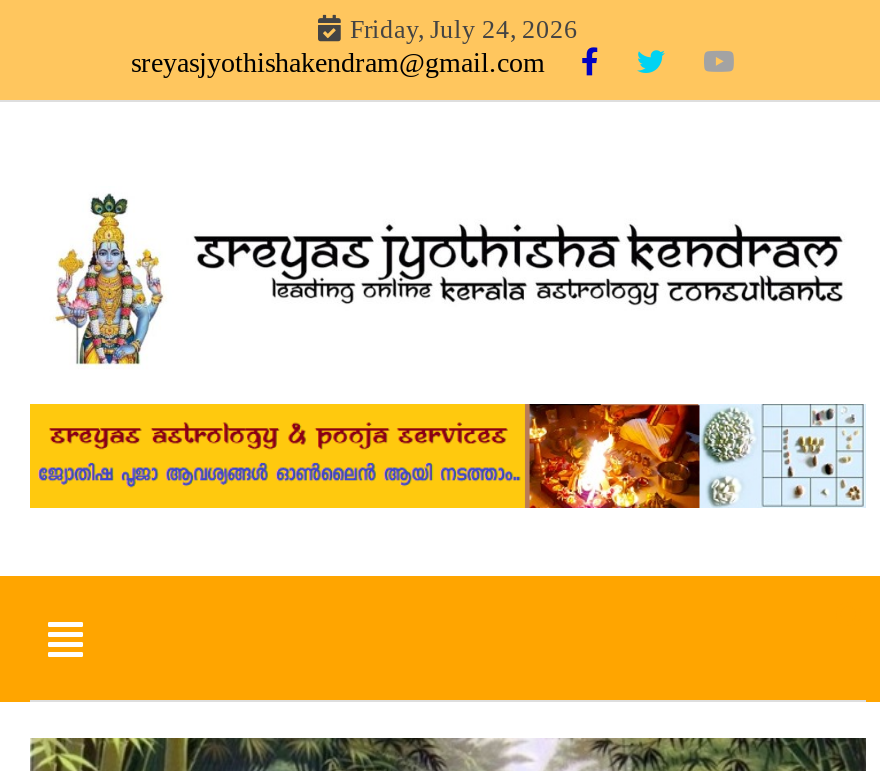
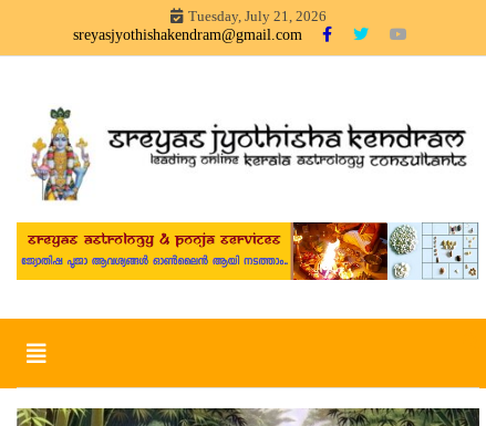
- Friday, July 24, 2026
+ Tuesday, July 21, 2026
